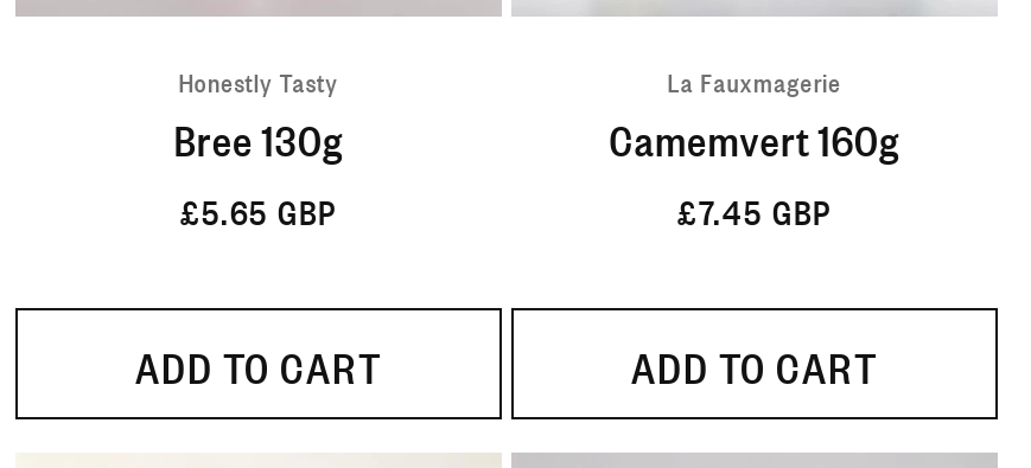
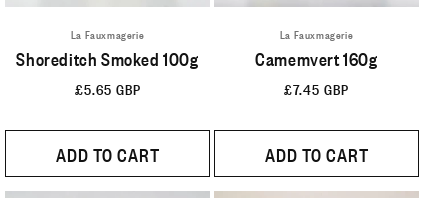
- Honestly Tasty
- Bree 130g
+ La Fauxmagerie
+ Shoreditch Smoked 100g
